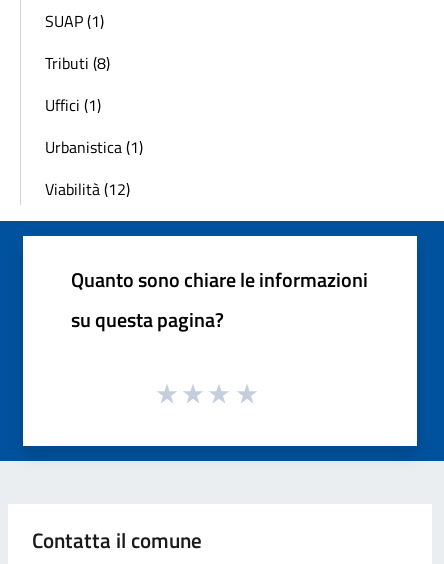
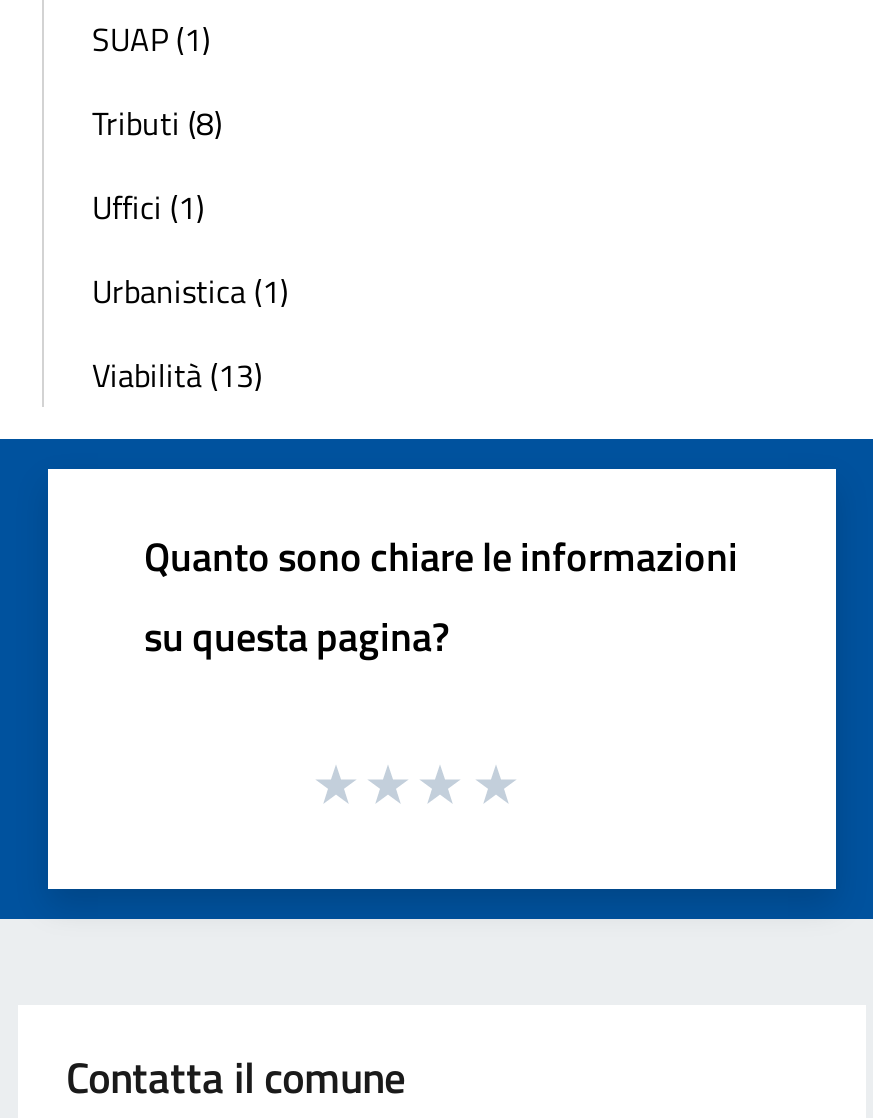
- Viabilità (12)
+ Viabilità (13)
